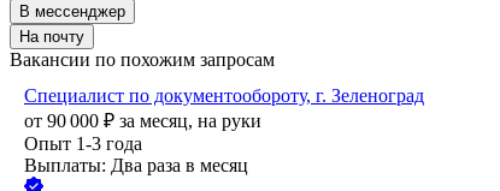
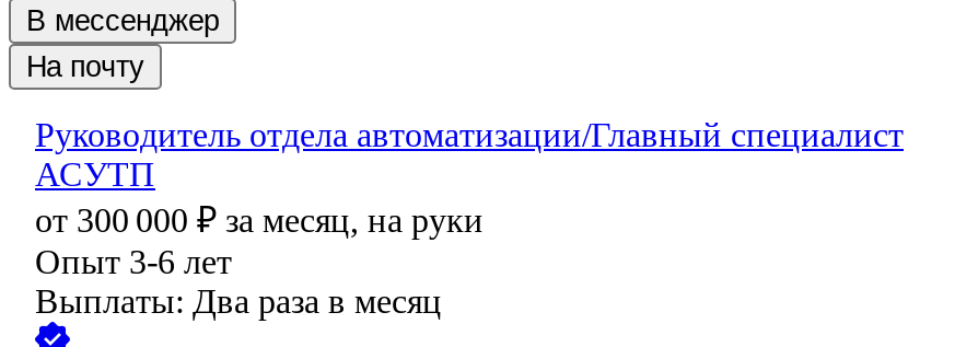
- Вакансии по похожим запросам
- Специалист по документообороту, г. Зеленоград
- от 90 000 ₽ за месяц, на руки
- Опыт 1-3 года
+ Руководитель отдела автоматизации/Главный специалист
+ АСУТП
+ от 300 000 ₽ за месяц, на руки
+ Опыт 3-6 лет
